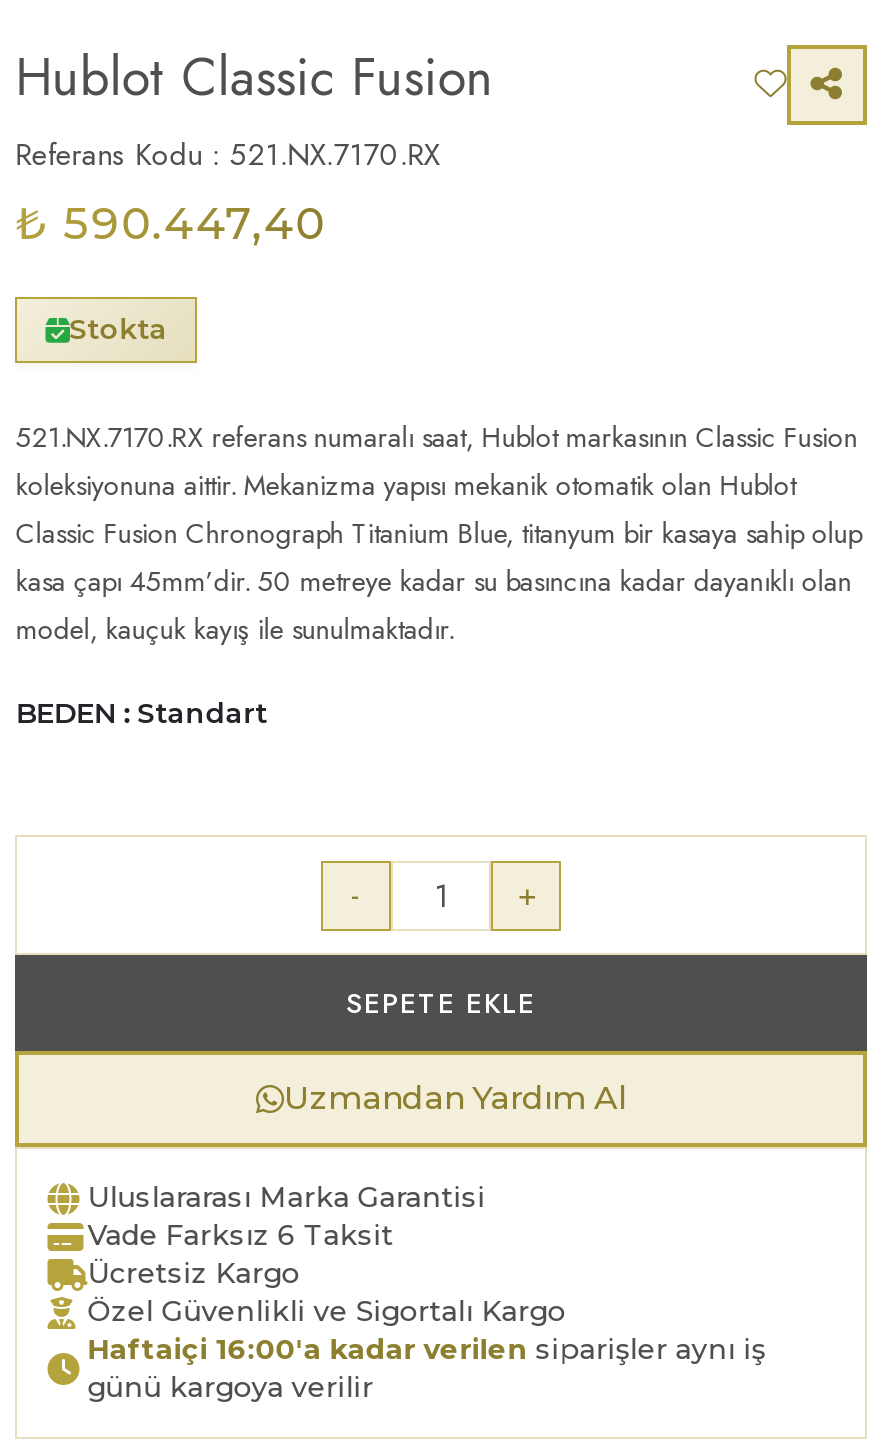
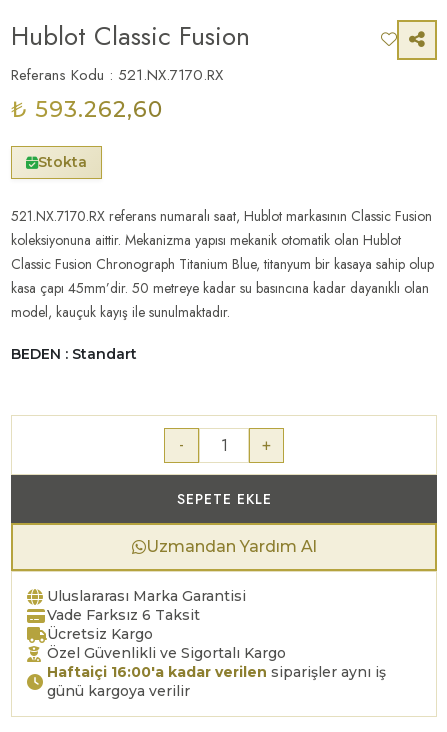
- ₺ 590.447,40
+ ₺ 593.262,60
